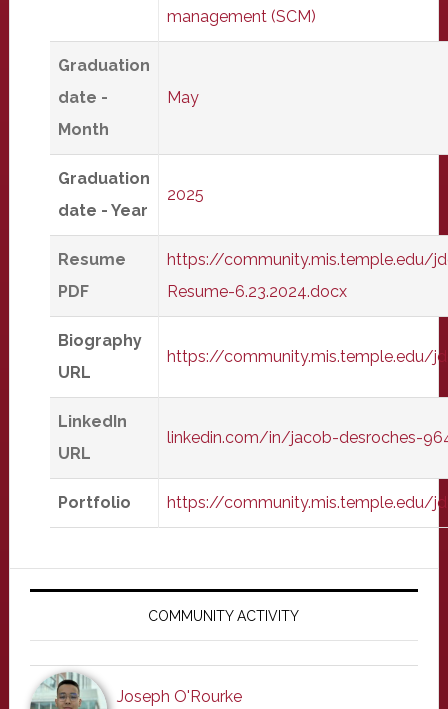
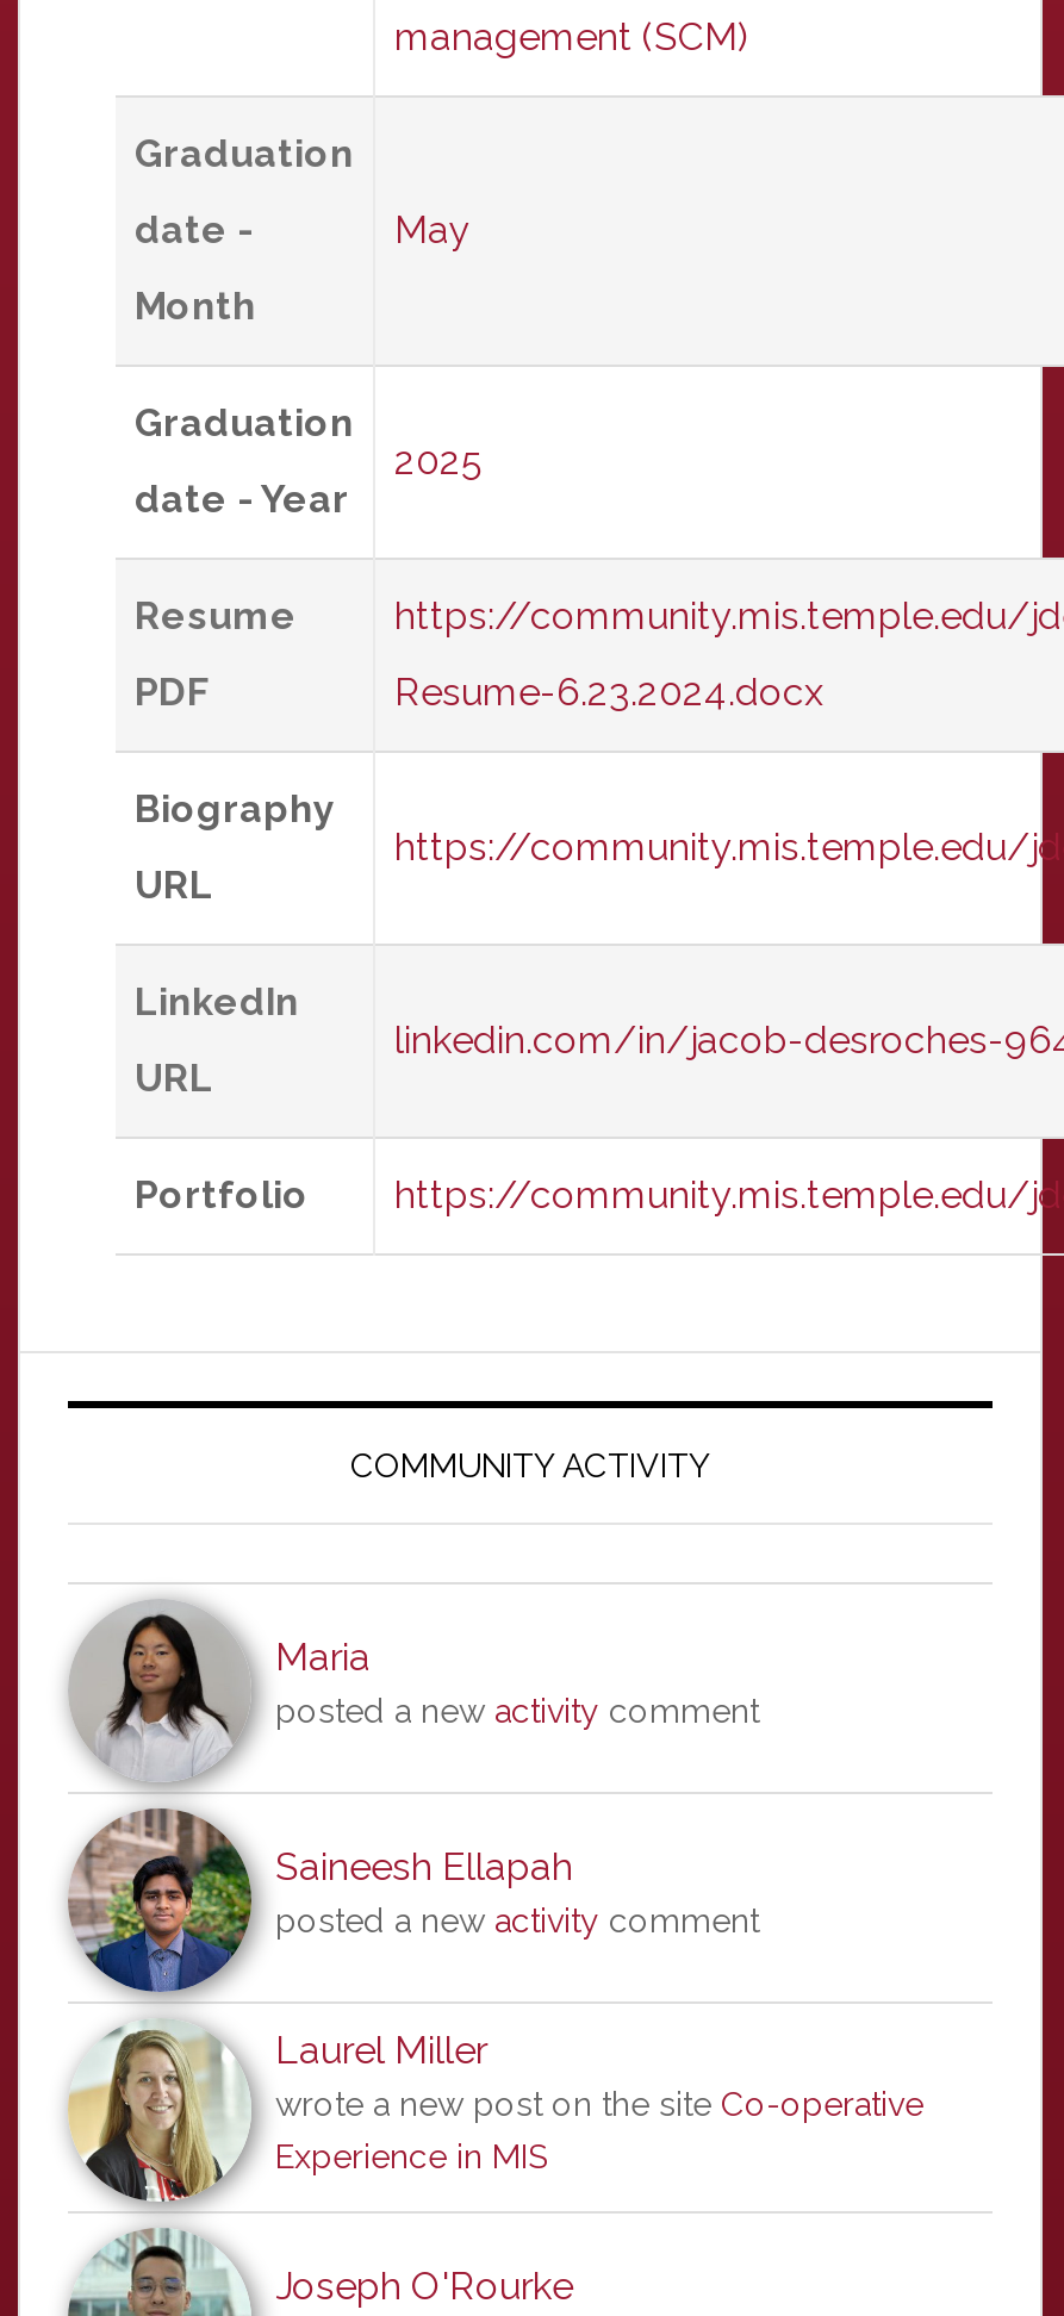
+ [image]
+ Maria
+ posted a new activity comment

+ Saineesh Ellapah
+ posted a new activity comment
+ Laurel Miller
+ wrote a new post on the site Co-operative
+ Experience in MIS
